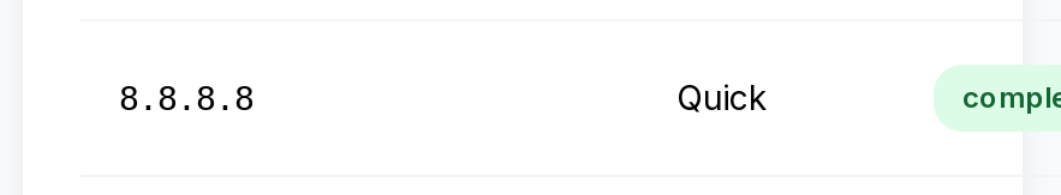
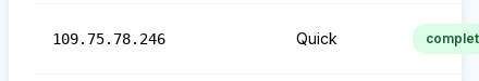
- 8.8.8.8
+ 109.75.78.246
